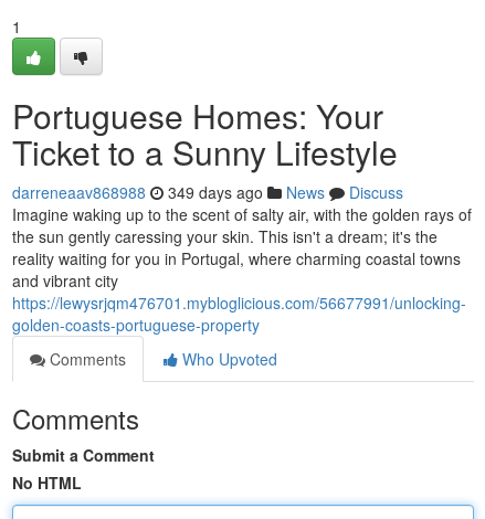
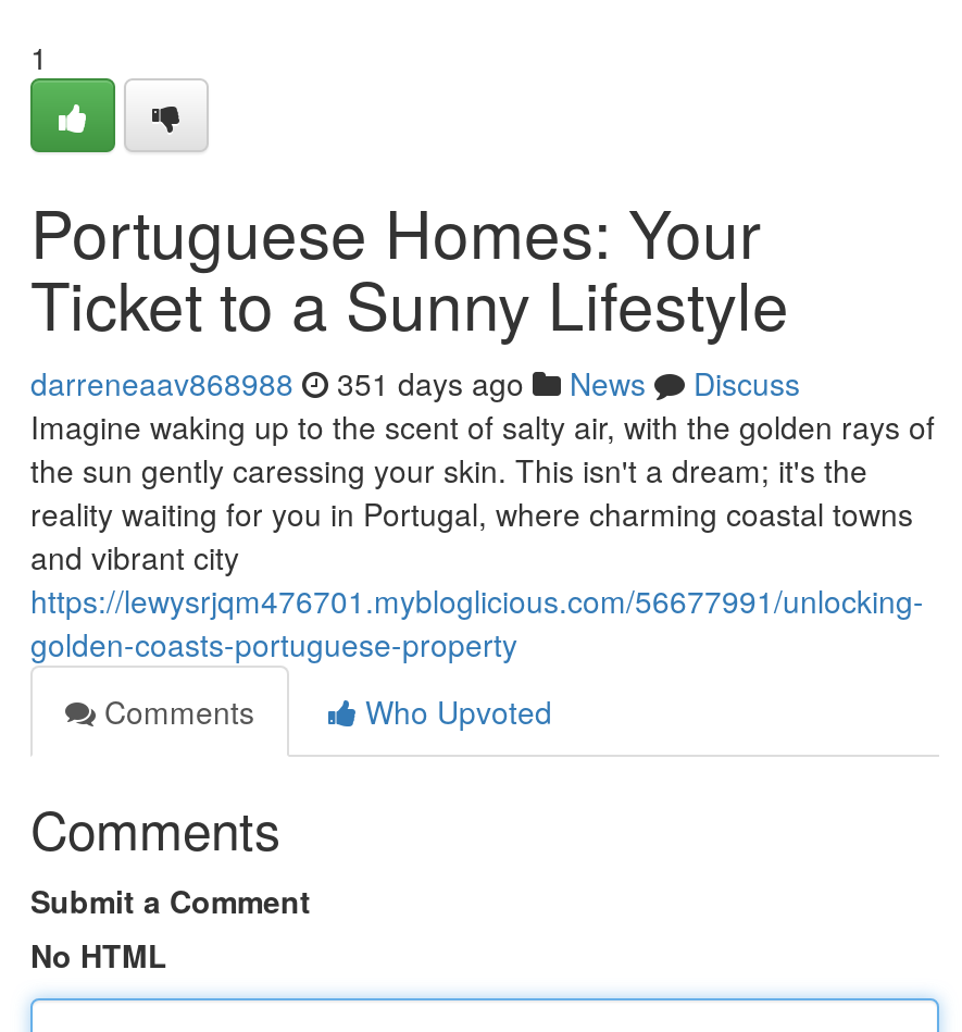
- darreneaav868988 349 days ago News Discuss
+ darreneaav868988 351 days ago News Discuss
